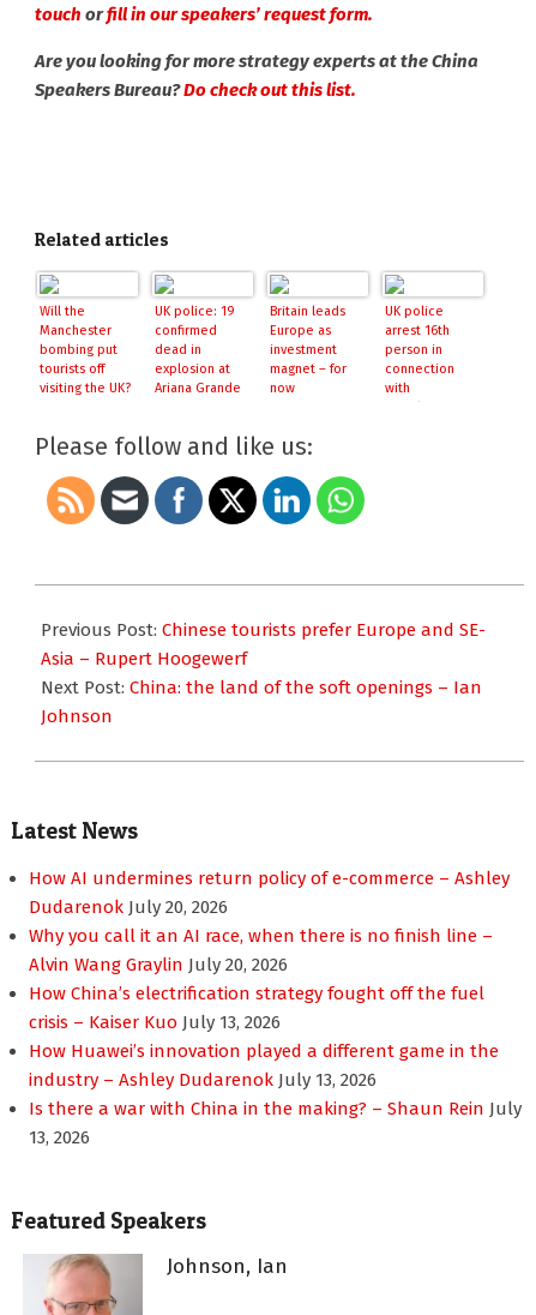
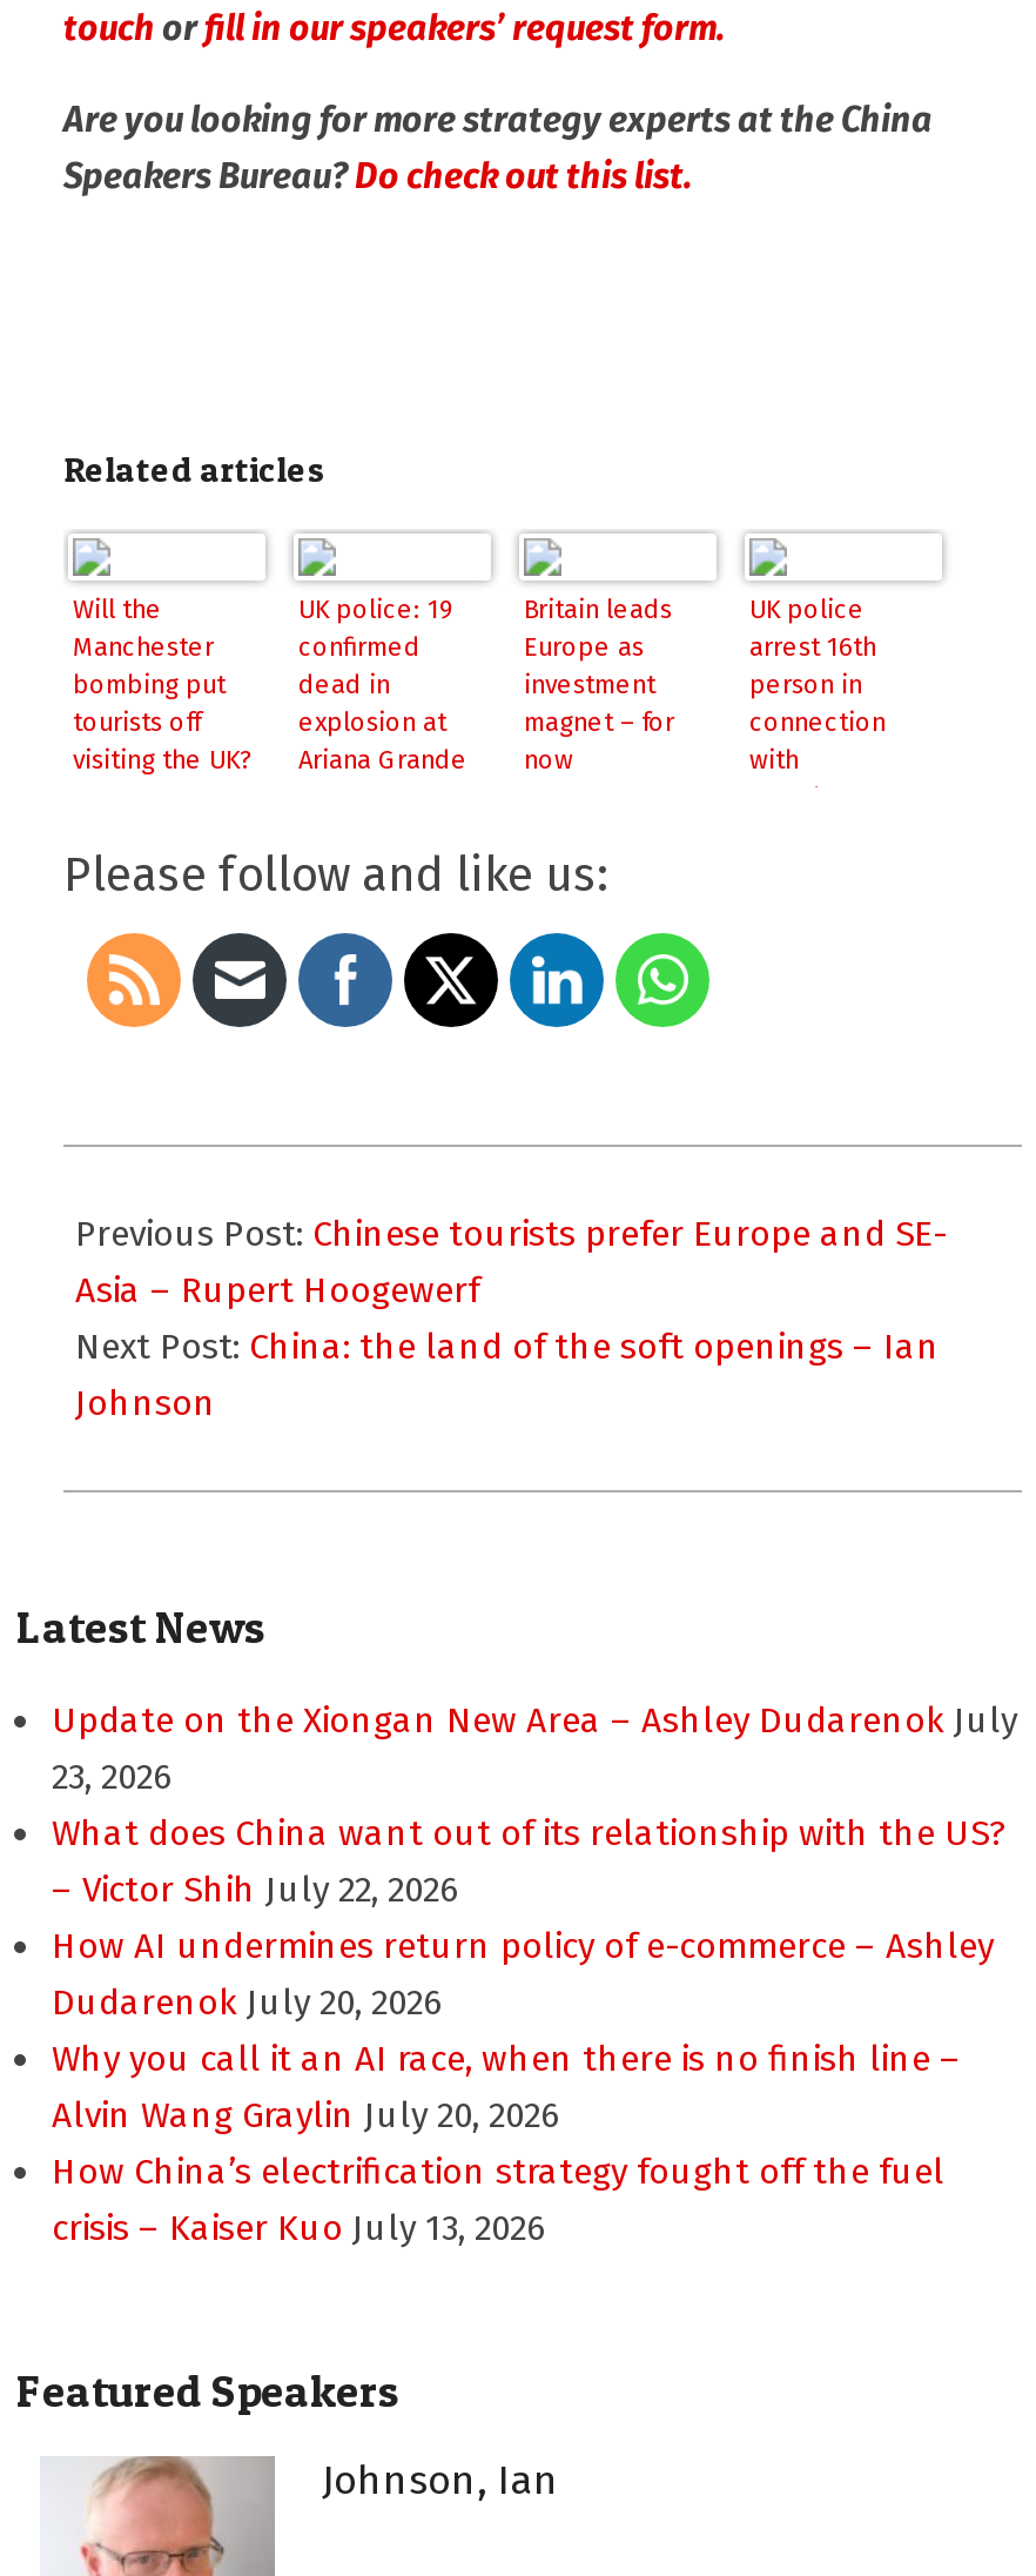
+ Update on the Xiongan New Area – Ashley Dudarenok July
+ 23, 2026
+ What does China want out of its relationship with the US?
+ – Victor Shih July 22, 2026

moved down: How AI undermines return policy of e-commerce – Ashley | Dudarenok July 20, 2026 | Why you call it an AI race, when there is no finish line – | Alvin Wang Graylin July 20, 2026 | How China’s electrification strategy fought off the fuel | crisis – Kaiser Kuo July 13, 2026

- How Huawei’s innovation played a different game in the
- industry – Ashley Dudarenok July 13, 2026
- Is there a war with China in the making? – Shaun Rein July
- 13, 2026
